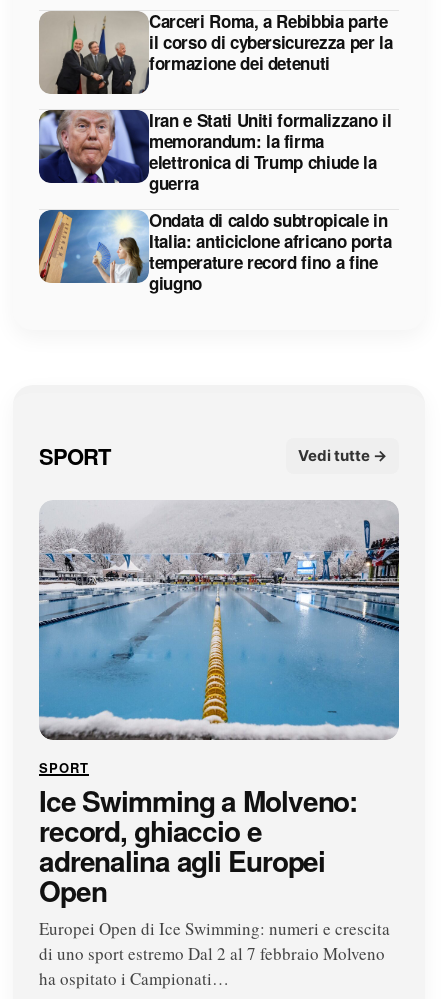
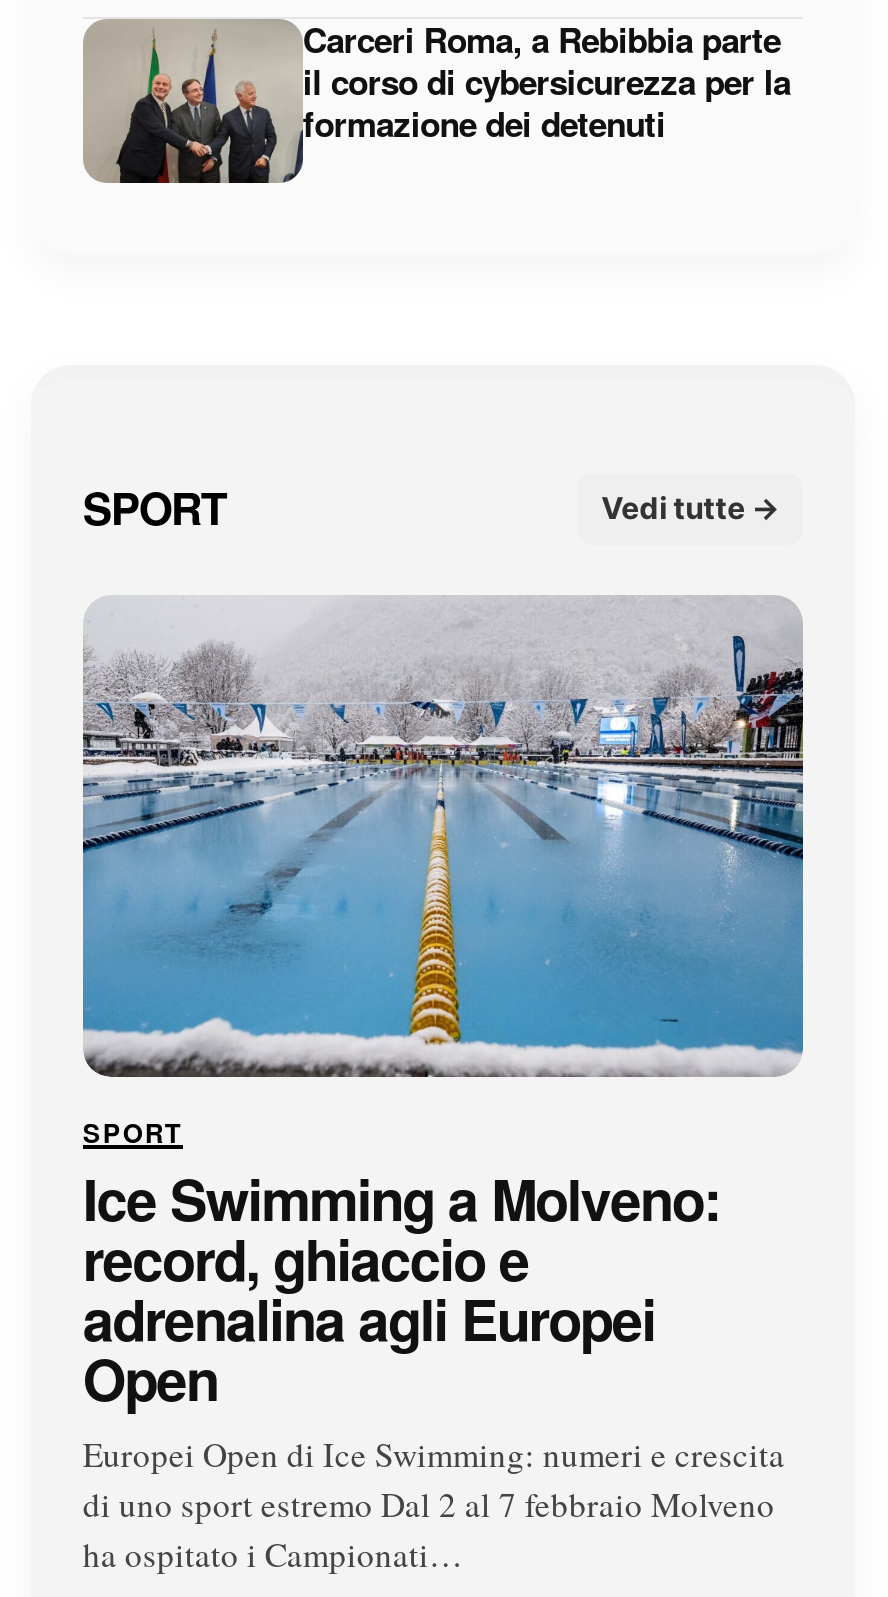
- [image]
- Iran e Stati Uniti formalizzano il
- memorandum: la firma
- elettronica di Trump chiude la
- guerra
- Ondata di caldo subtropicale in
- Italia: anticiclone africano porta
- temperature record fino a fine
- giugno

- [image]
